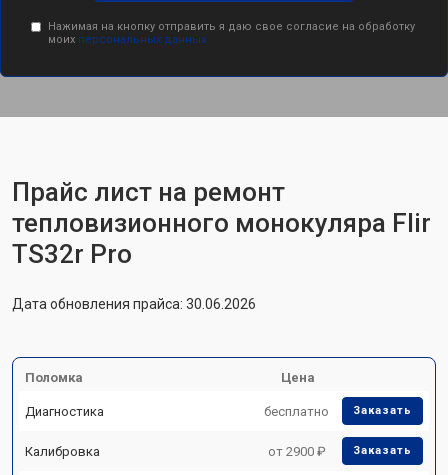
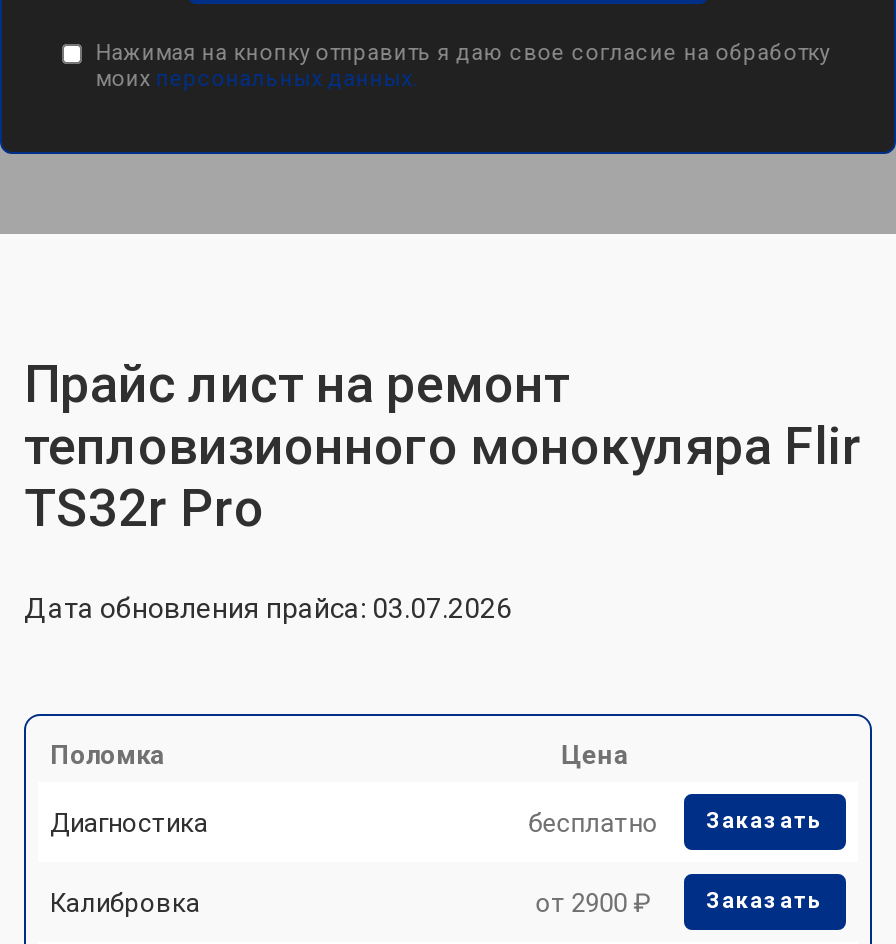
- Дата обновления прайса: 30.06.2026
+ Дата обновления прайса: 03.07.2026
